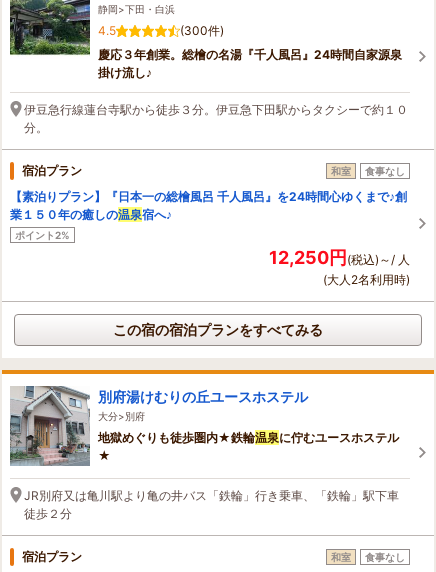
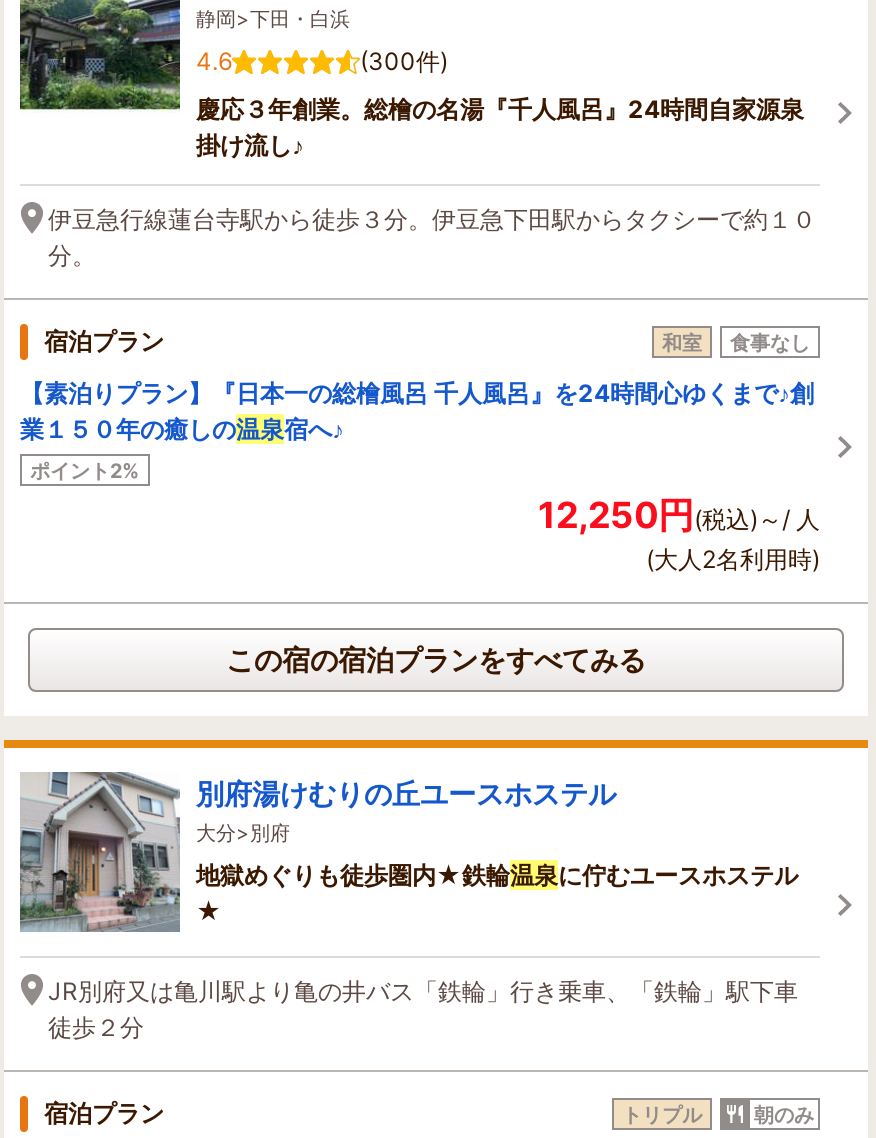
- 4.5
+ 4.6

- 和室
- 食事なし
+ トリプル
+ 朝のみ
